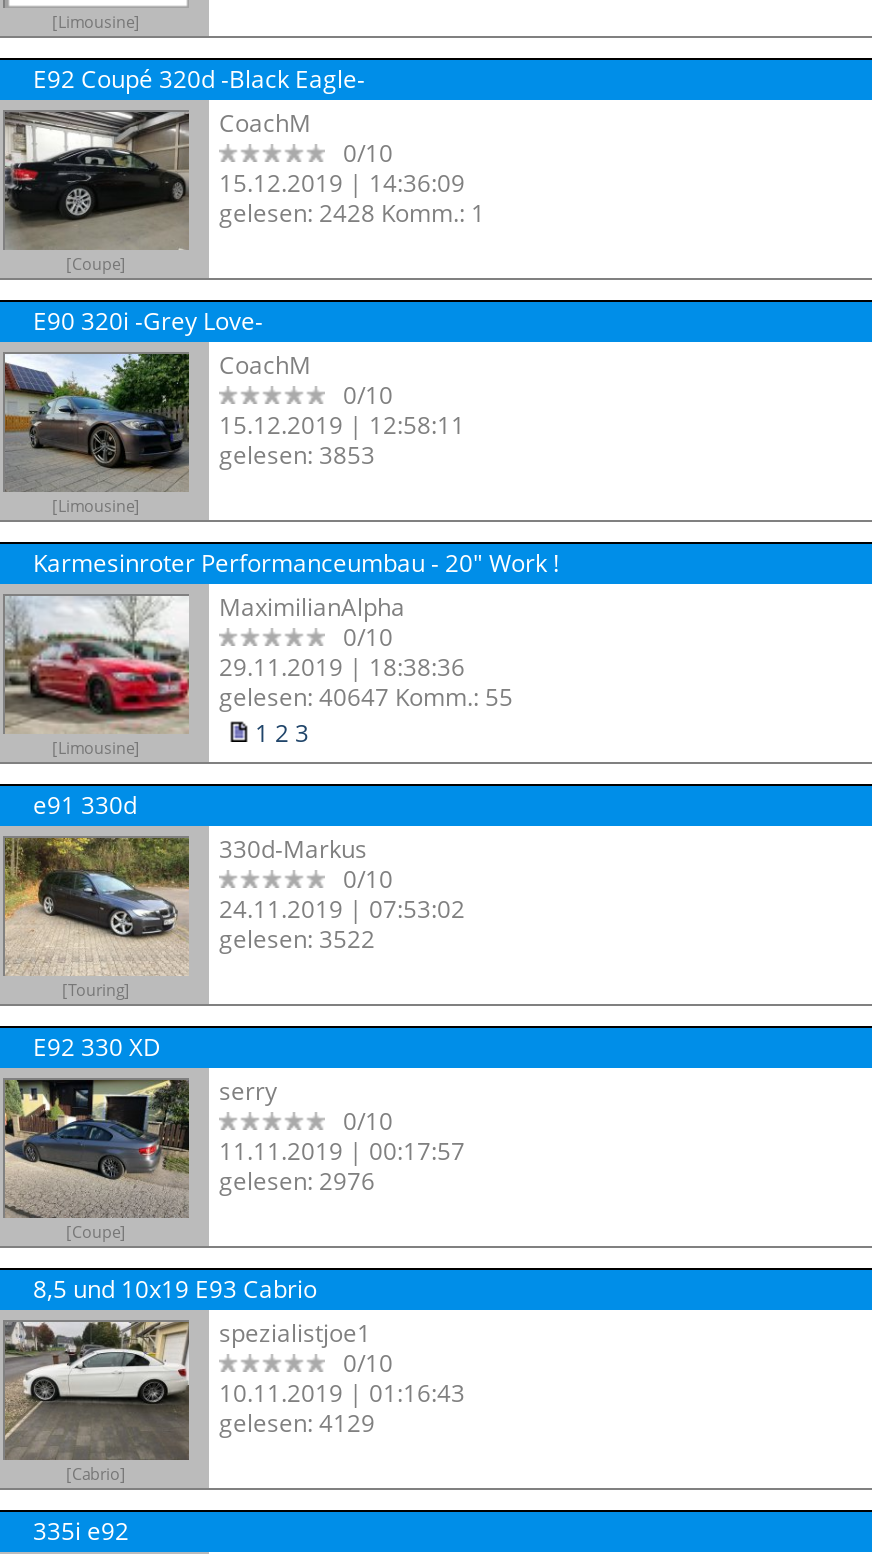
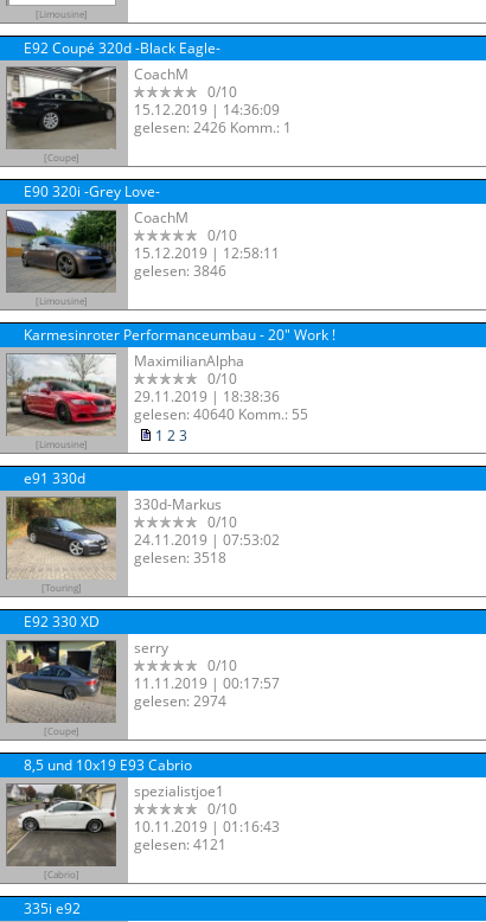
- gelesen: 2428 Komm.: 1
+ gelesen: 2426 Komm.: 1

- gelesen: 3853
+ gelesen: 3846

- gelesen: 40647 Komm.: 55
+ gelesen: 40640 Komm.: 55

- gelesen: 3522
+ gelesen: 3518

- gelesen: 2976
+ gelesen: 2974

- gelesen: 4129
+ gelesen: 4121
